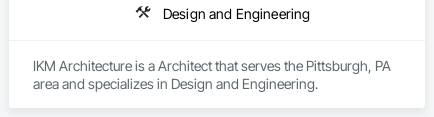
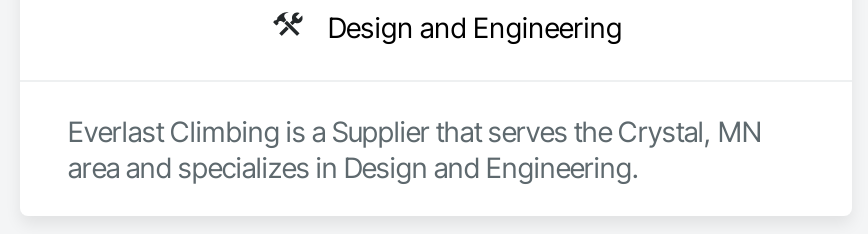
- IKM Architecture is a Architect that serves the Pittsburgh, PA
+ Everlast Climbing is a Supplier that serves the Crystal, MN
